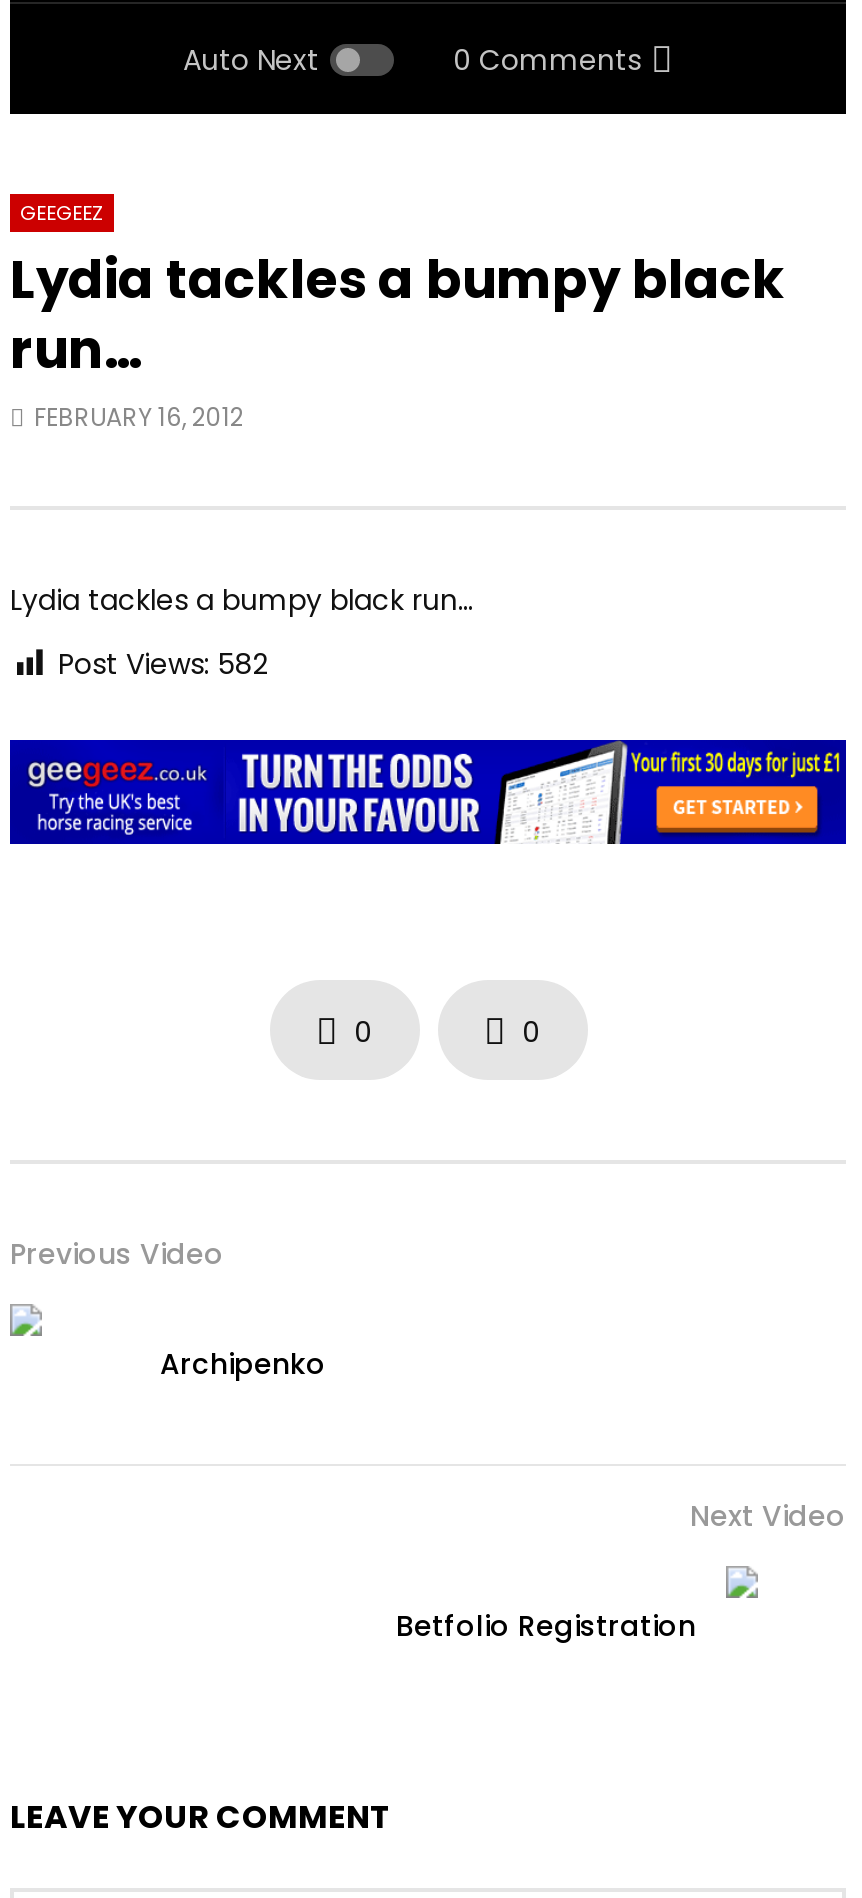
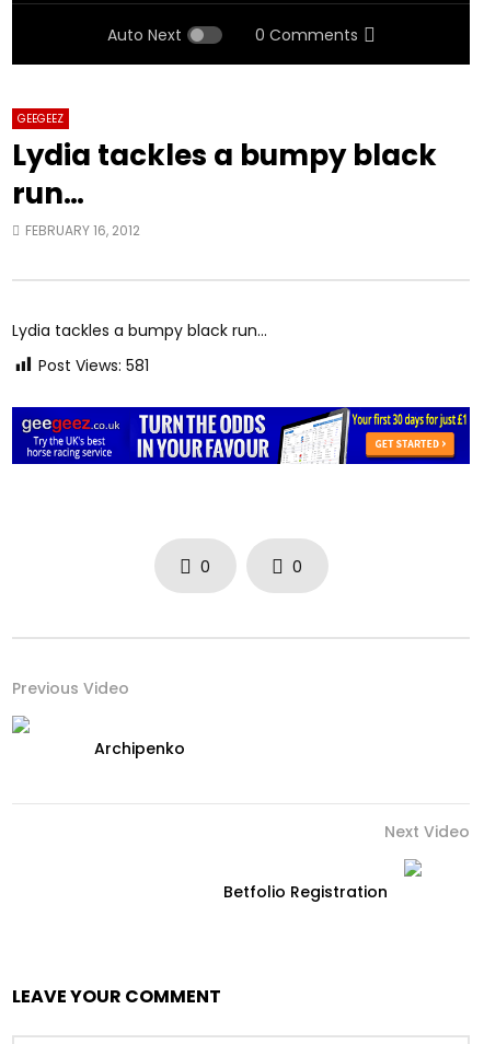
- Post Views: 582
+ Post Views: 581
